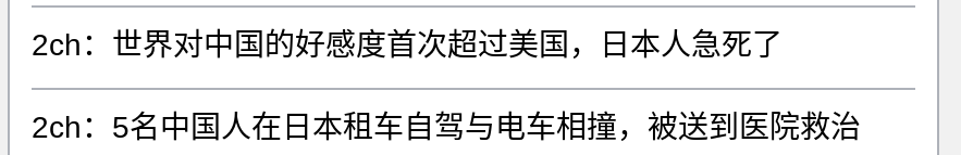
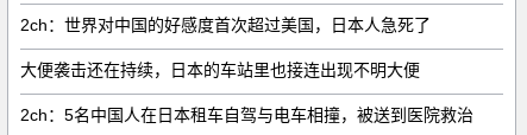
+ 大便袭击还在持续，日本的车站里也接连出现不明大便
